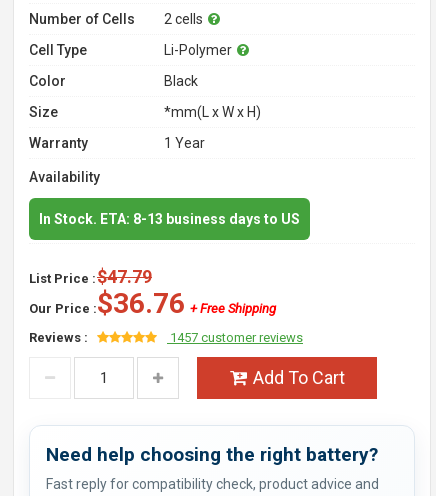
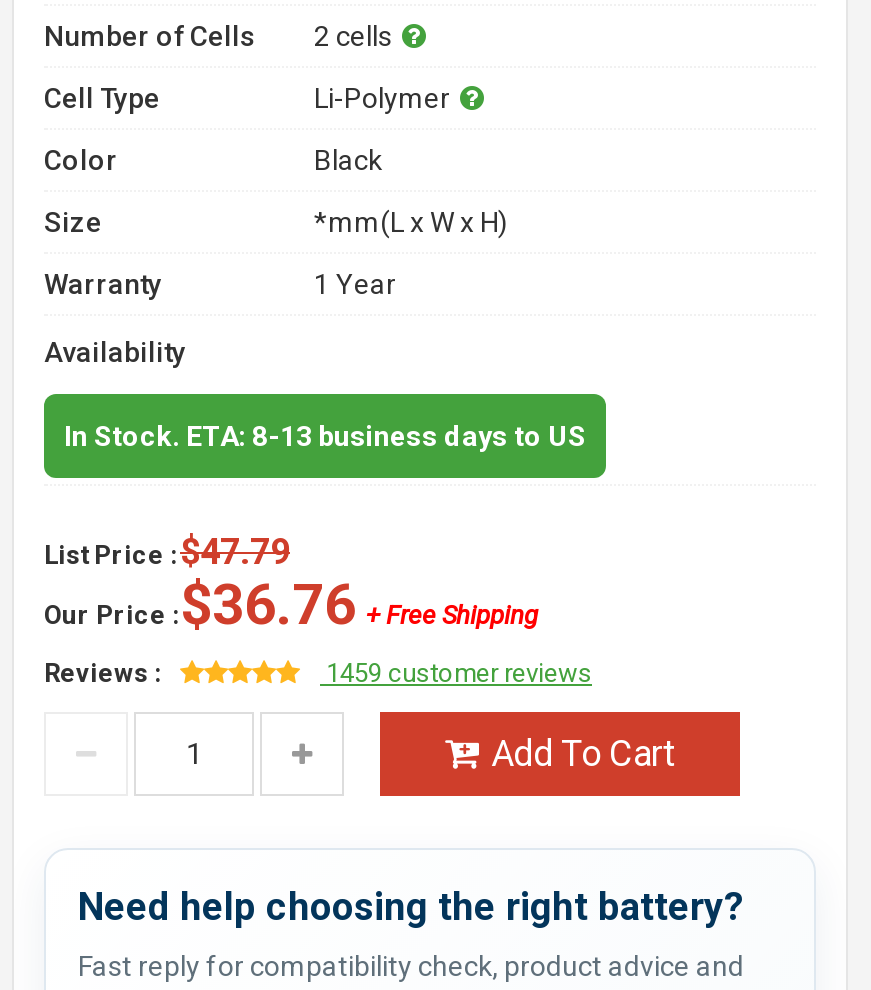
- 1457 customer reviews
+ 1459 customer reviews
